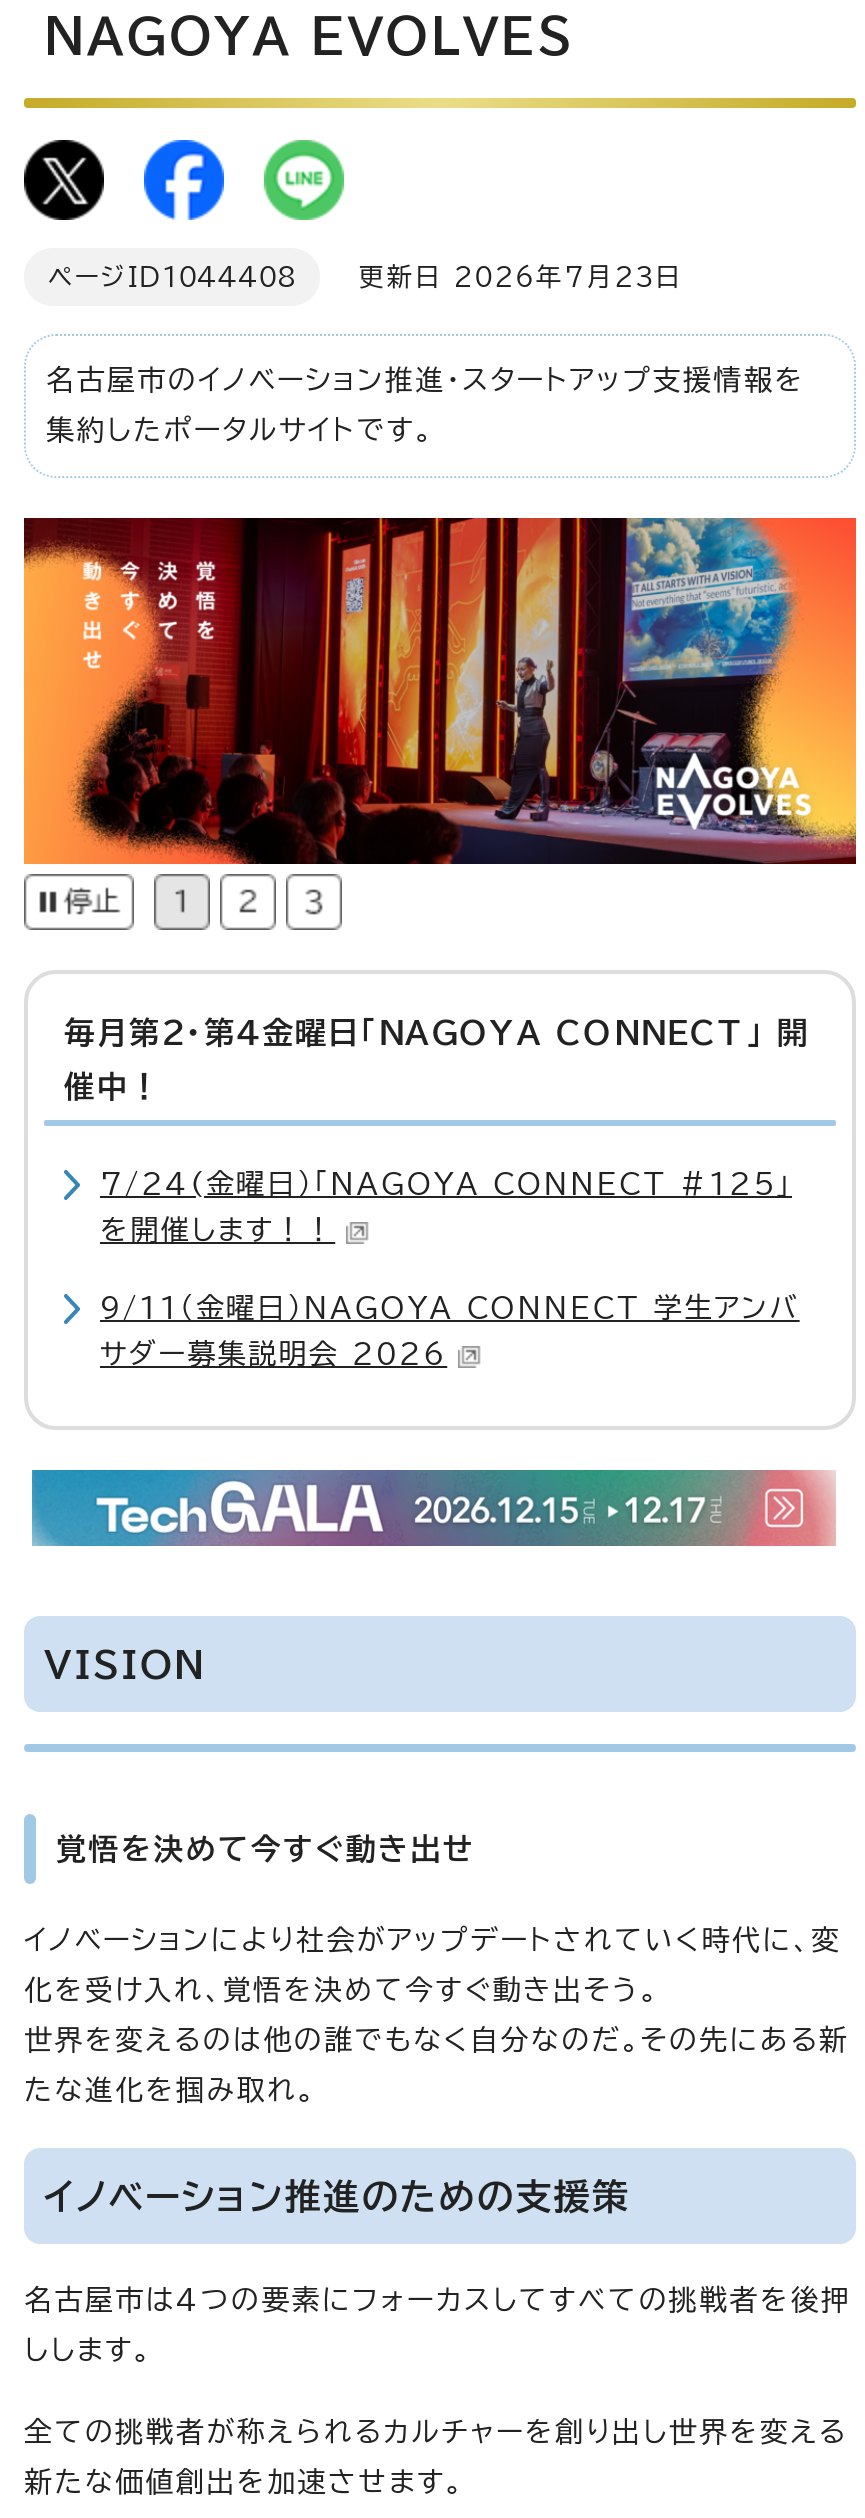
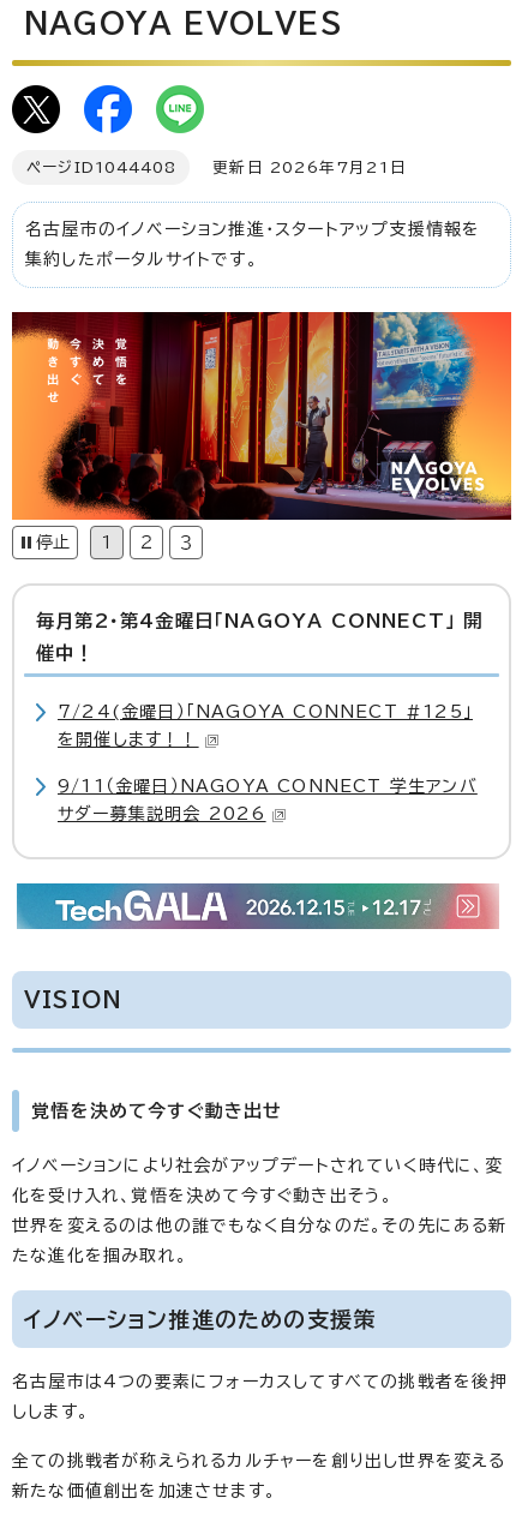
- 更新日 2026年7月23日
+ 更新日 2026年7月21日
